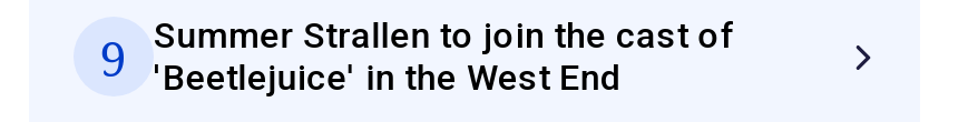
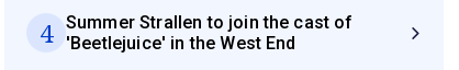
- 9 Summer Strallen to join the cast of 'Beetlejuice' in the West End
+ 4 Summer Strallen to join the cast of 'Beetlejuice' in the West End
